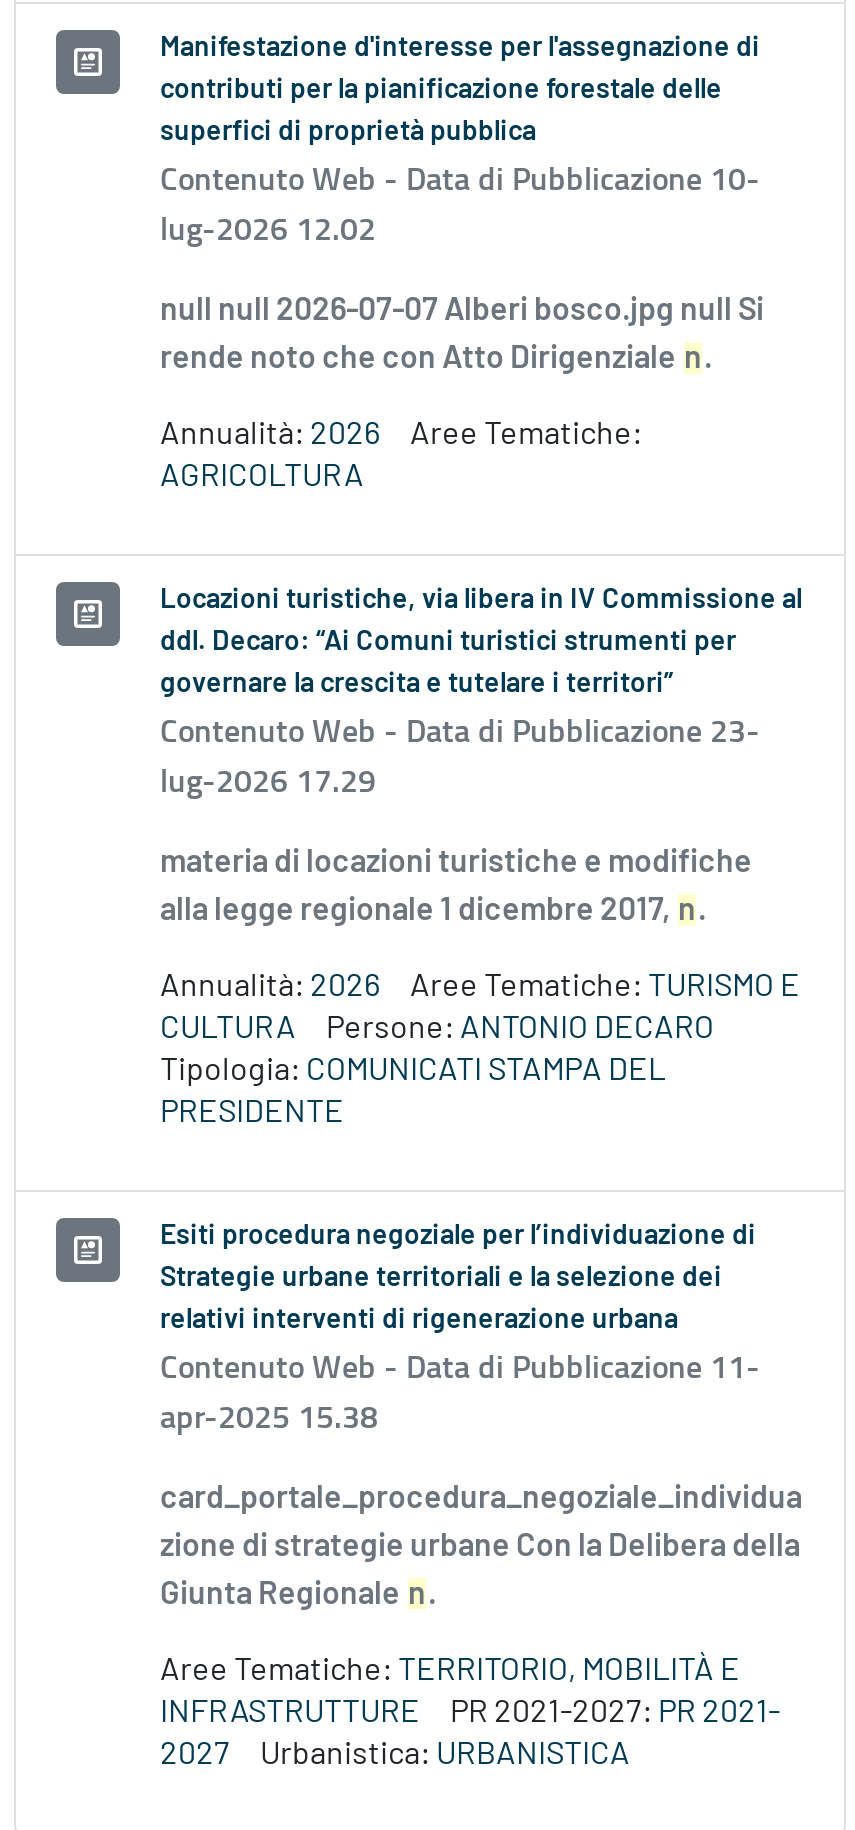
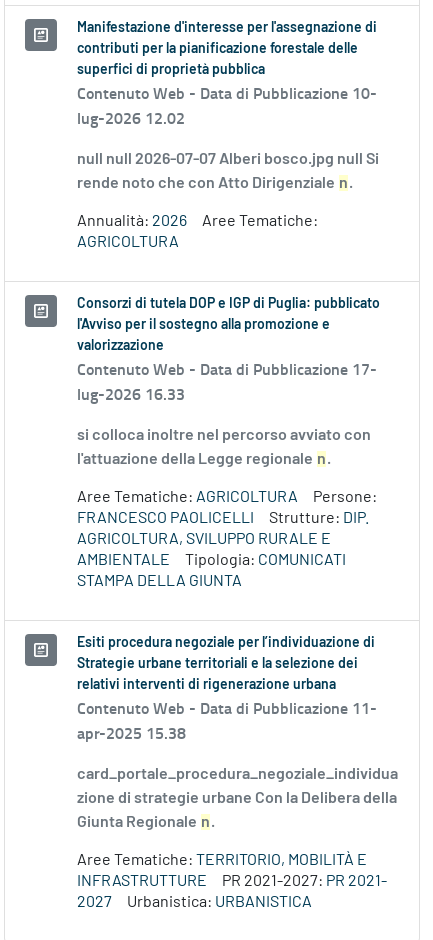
- Locazioni turistiche, via libera in IV Commissione al
+ Consorzi di tutela DOP e IGP di Puglia: pubblicato

- ddl. Decaro: “Ai Comuni turistici strumenti per
+ l'Avviso per il sostegno alla promozione e

- governare la crescita e tutelare i territori”
- Contenuto Web - Data di Pubblicazione 23-
- lug-2026 17.29
+ valorizzazione
+ Contenuto Web - Data di Pubblicazione 17-
+ lug-2026 16.33

- materia di locazioni turistiche e modifiche
+ si colloca inoltre nel percorso avviato con

- alla legge regionale 1 dicembre 2017, n.
+ l'attuazione della Legge regionale n.

- Annualità: 2026
- Aree Tematiche: TURISMO E
- CULTURA
- Persone: ANTONIO DECARO
- Tipologia: COMUNICATI STAMPA DEL
- PRESIDENTE
+ Aree Tematiche: AGRICOLTURA
+ Persone:
+ FRANCESCO PAOLICELLI
+ Strutture: DIP.
+ AGRICOLTURA, SVILUPPO RURALE E
+ AMBIENTALE
+ Tipologia: COMUNICATI
+ STAMPA DELLA GIUNTA
